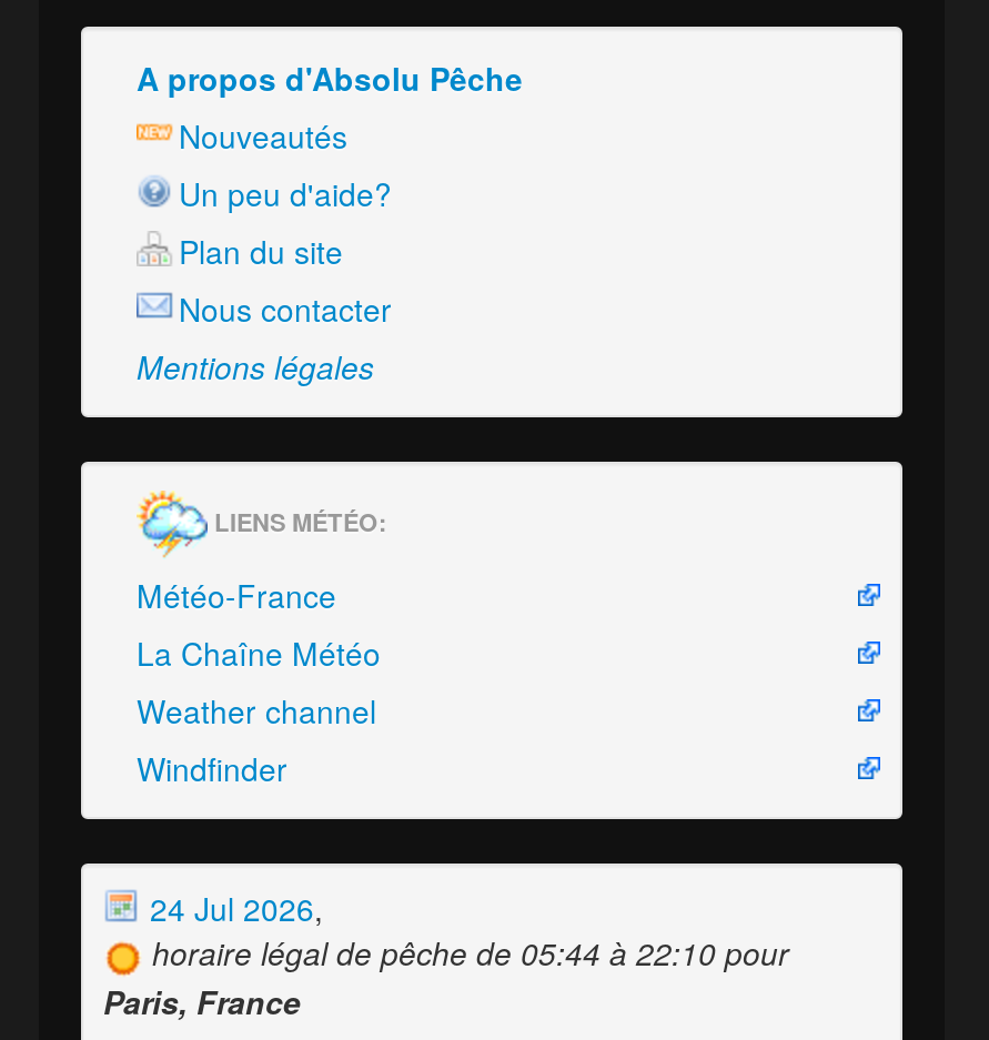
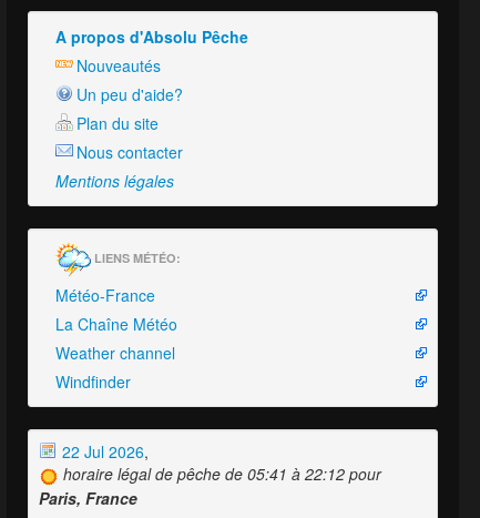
- 24 Jul 2026,
+ 22 Jul 2026,

- horaire légal de pêche de 05:44 à 22:10 pour
+ horaire légal de pêche de 05:41 à 22:12 pour
